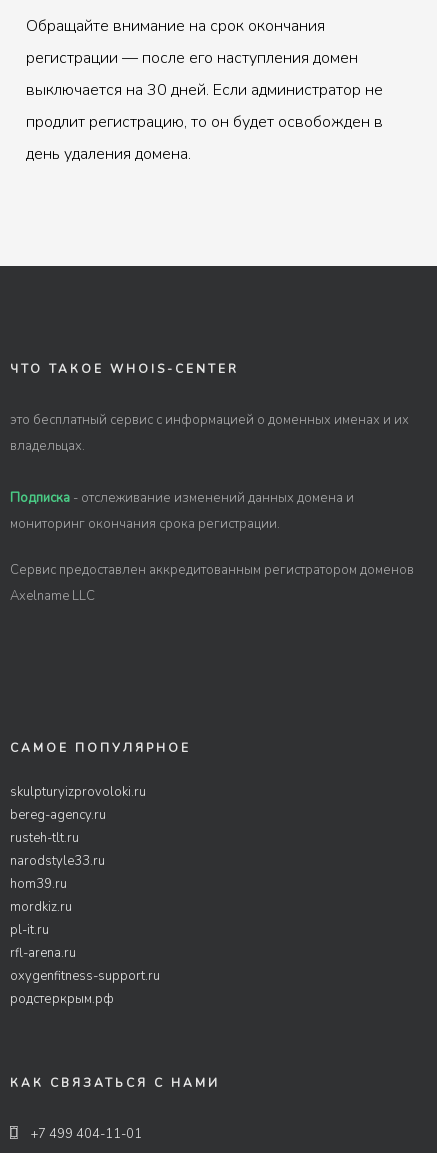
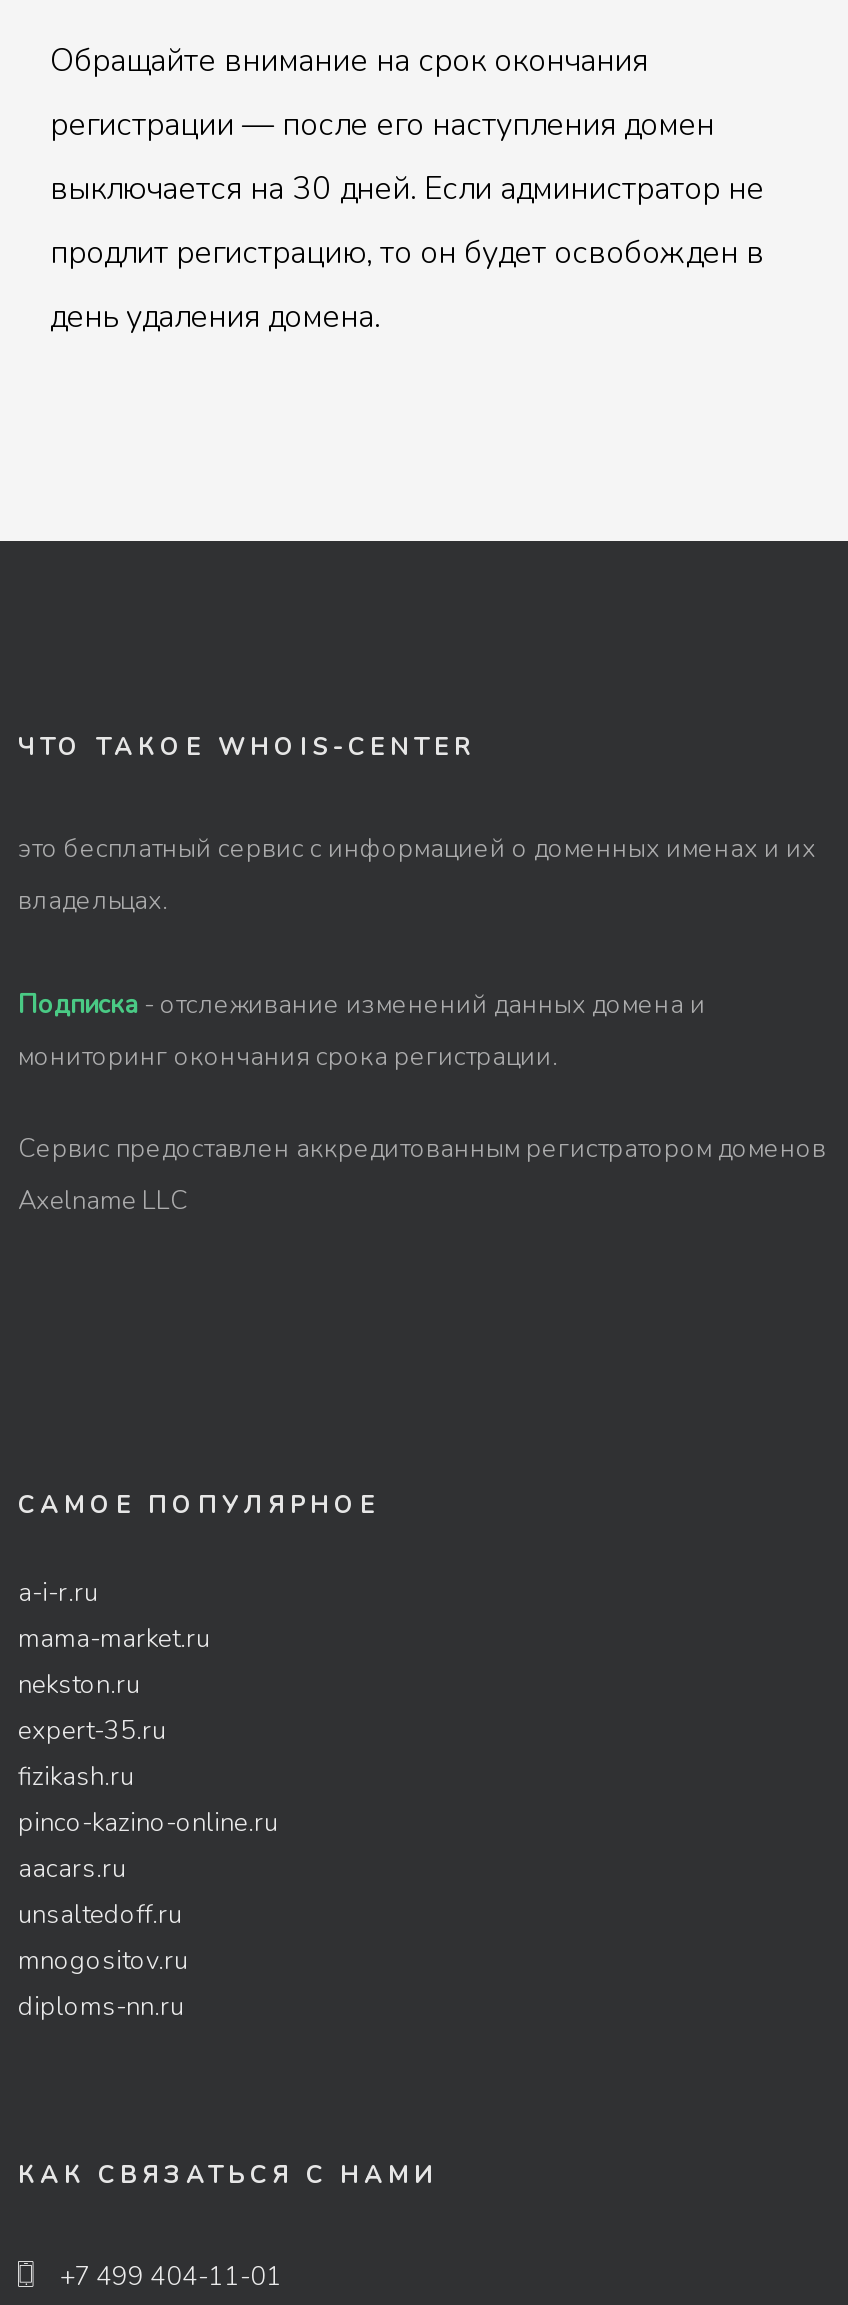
- skulpturyizprovoloki.ru
- bereg-agency.ru
- rusteh-tlt.ru
- narodstyle33.ru
- hom39.ru
- mordkiz.ru
- pl-it.ru
- rfl-arena.ru
- oxygenfitness-support.ru
- родстеркрым.рф
+ a-i-r.ru
+ mama-market.ru
+ nekston.ru
+ expert-35.ru
+ fizikash.ru
+ pinco-kazino-online.ru
+ aacars.ru
+ unsaltedoff.ru
+ mnogositov.ru
+ diploms-nn.ru
